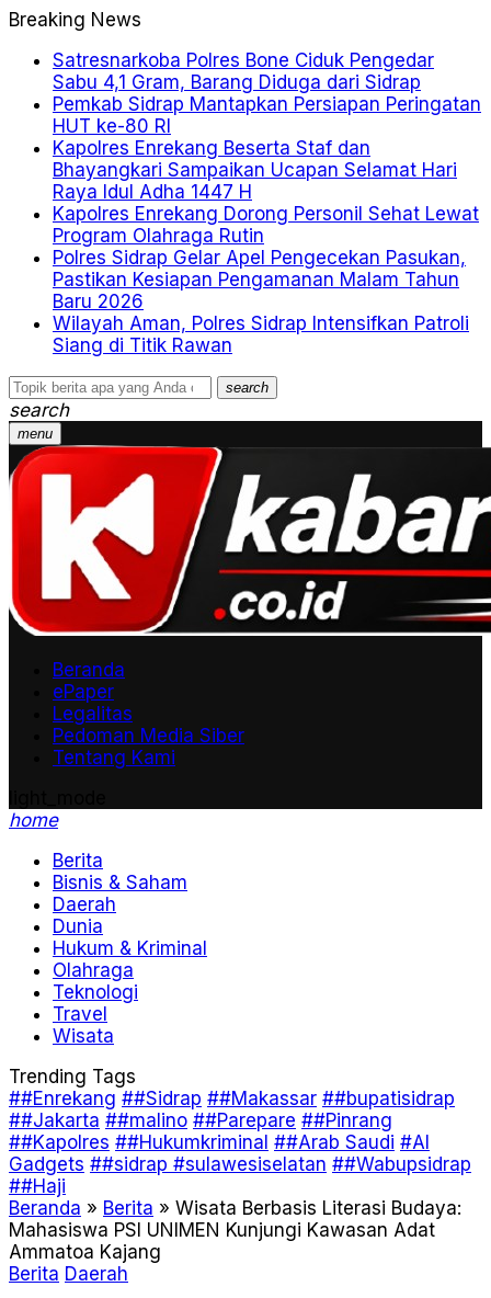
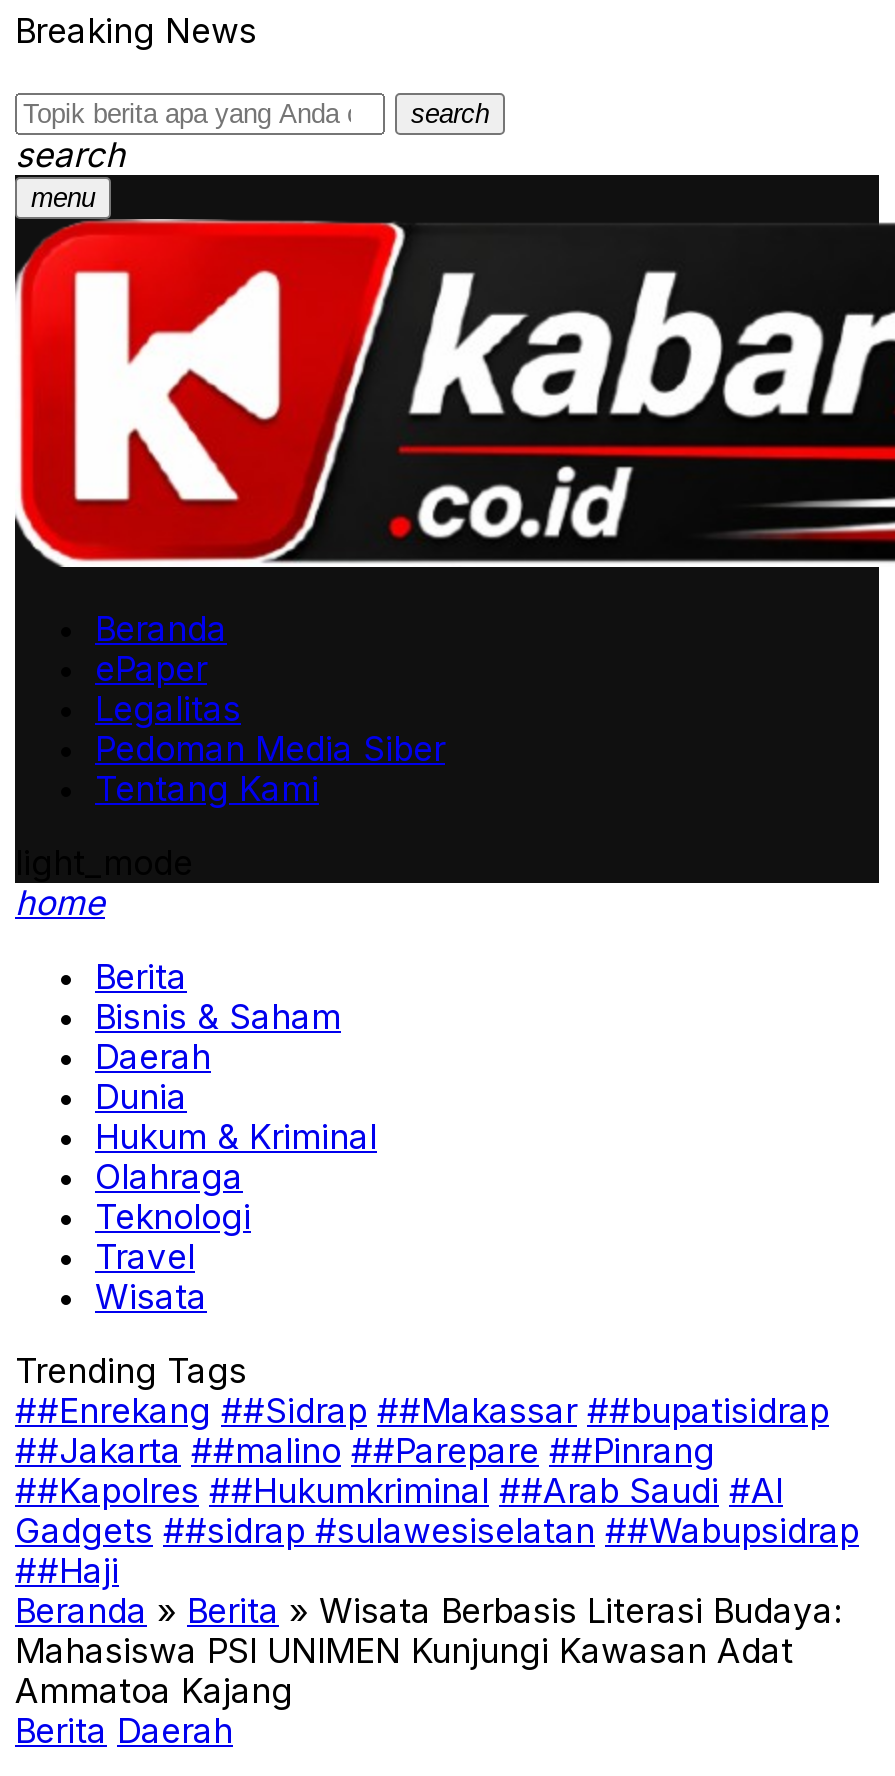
- Satresnarkoba Polres Bone Ciduk Pengedar
- Sabu 4,1 Gram, Barang Diduga dari Sidrap
- Pemkab Sidrap Mantapkan Persiapan Peringatan
- HUT ke-80 RI
- Kapolres Enrekang Beserta Staf dan
- Bhayangkari Sampaikan Ucapan Selamat Hari
- Raya Idul Adha 1447 H
- Kapolres Enrekang Dorong Personil Sehat Lewat
- Program Olahraga Rutin
- Polres Sidrap Gelar Apel Pengecekan Pasukan,
- Pastikan Kesiapan Pengamanan Malam Tahun
- Baru 2026
- Wilayah Aman, Polres Sidrap Intensifkan Patroli
- Siang di Titik Rawan
